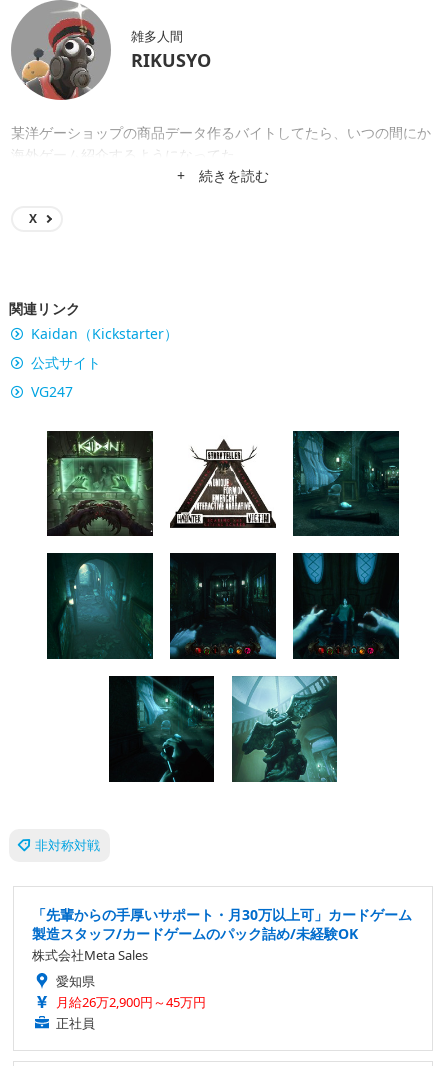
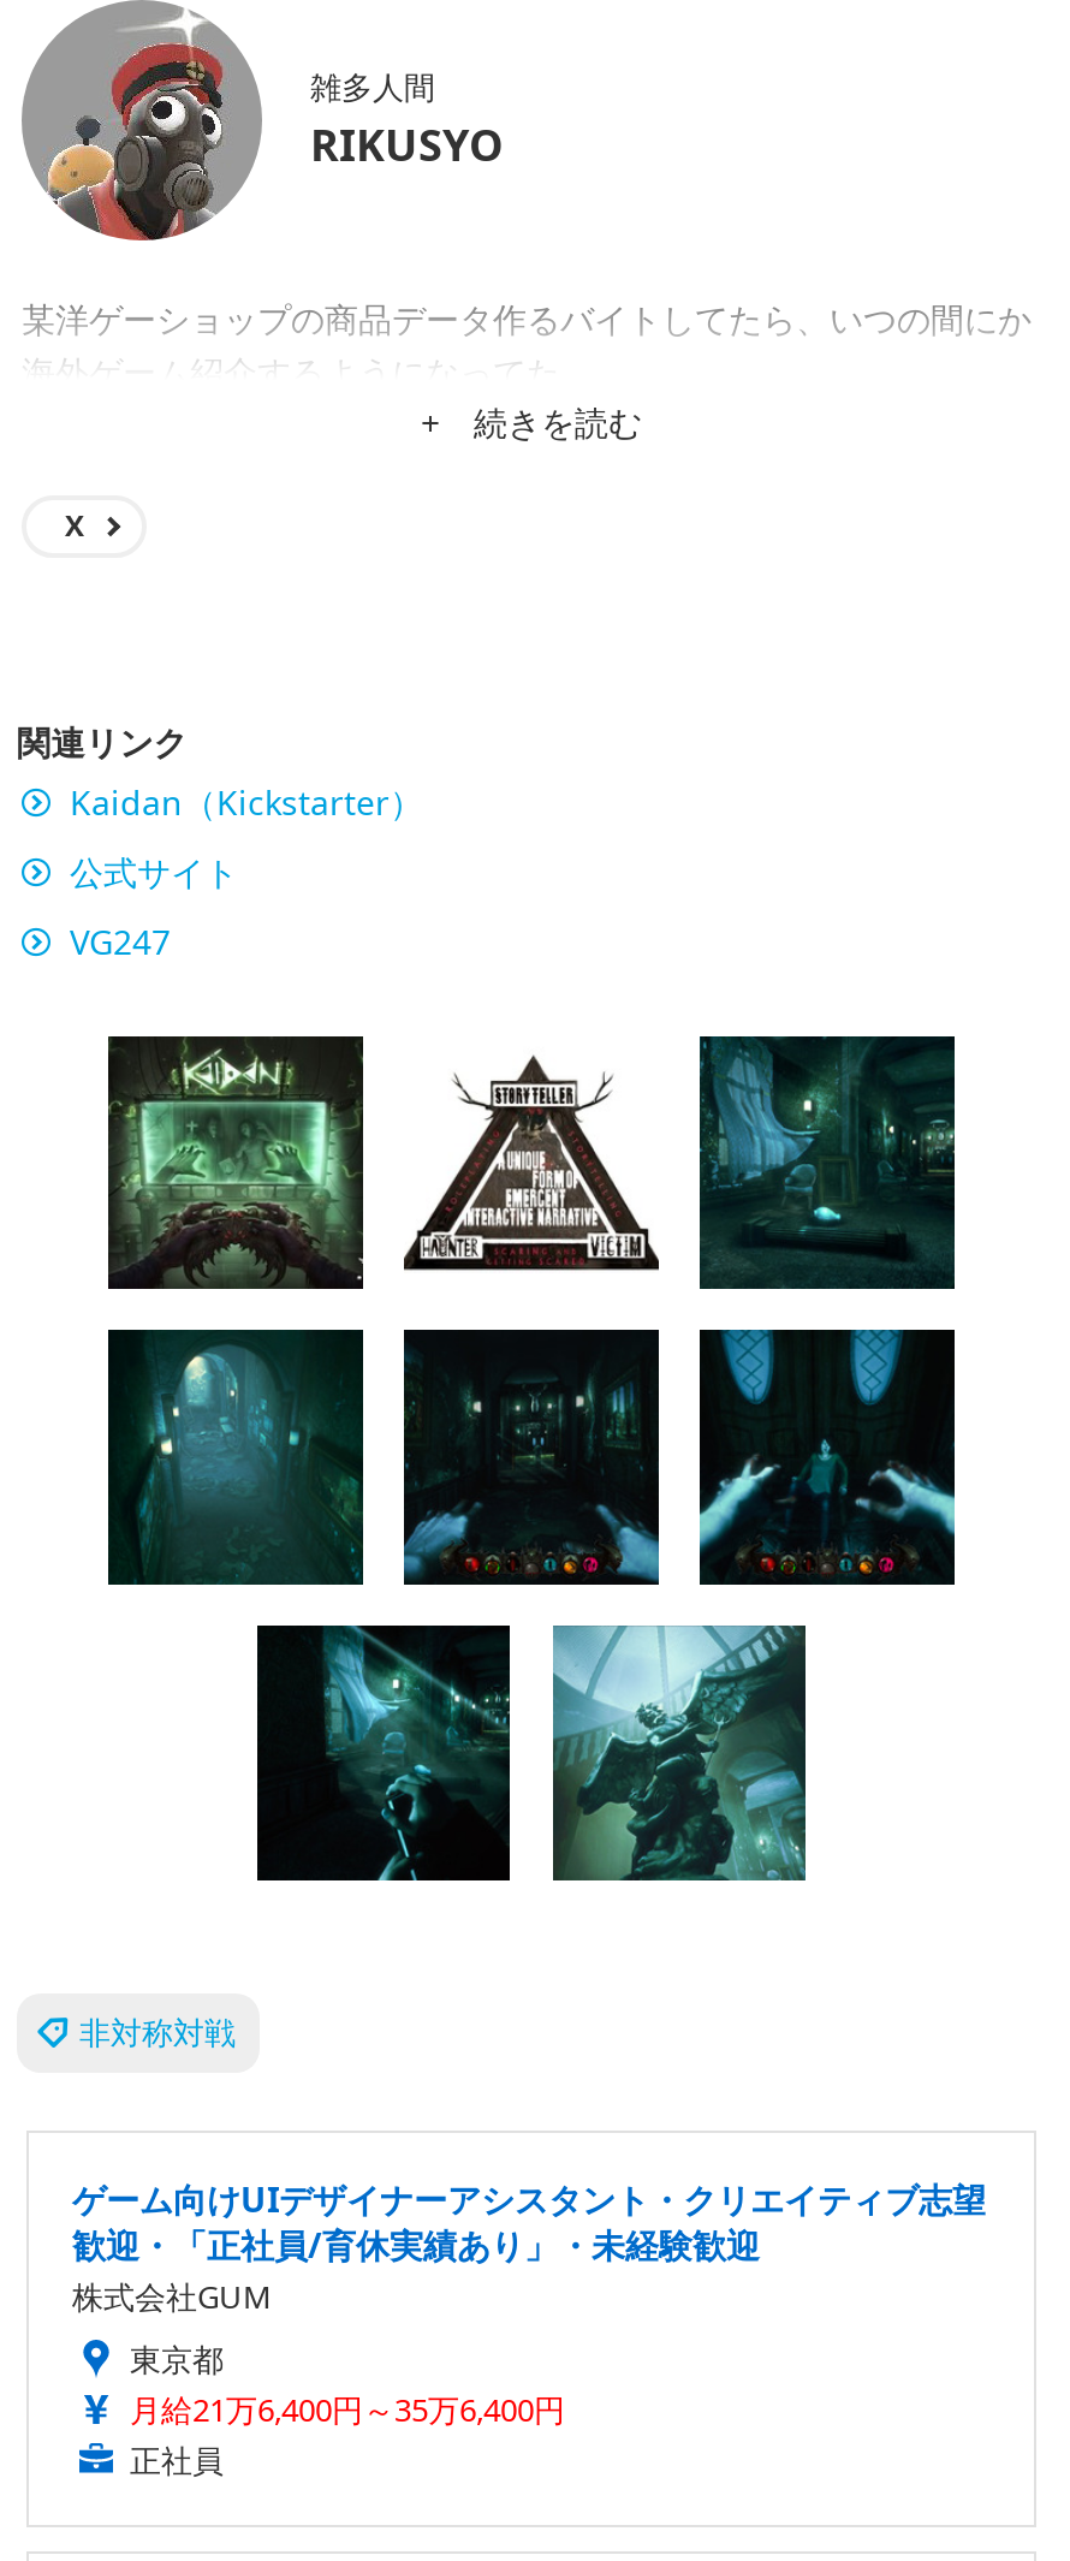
- 「先輩からの手厚いサポート・月30万以上可」カードゲーム
- 製造スタッフ/カードゲームのパック詰め/未経験OK
- 株式会社Meta Sales
- 愛知県
- 月給26万2,900円～45万円
+ ゲーム向けUIデザイナーアシスタント・クリエイティブ志望
+ 歓迎・「正社員/育休実績あり」・未経験歓迎
+ 株式会社GUM
+ 東京都
+ 月給21万6,400円～35万6,400円
